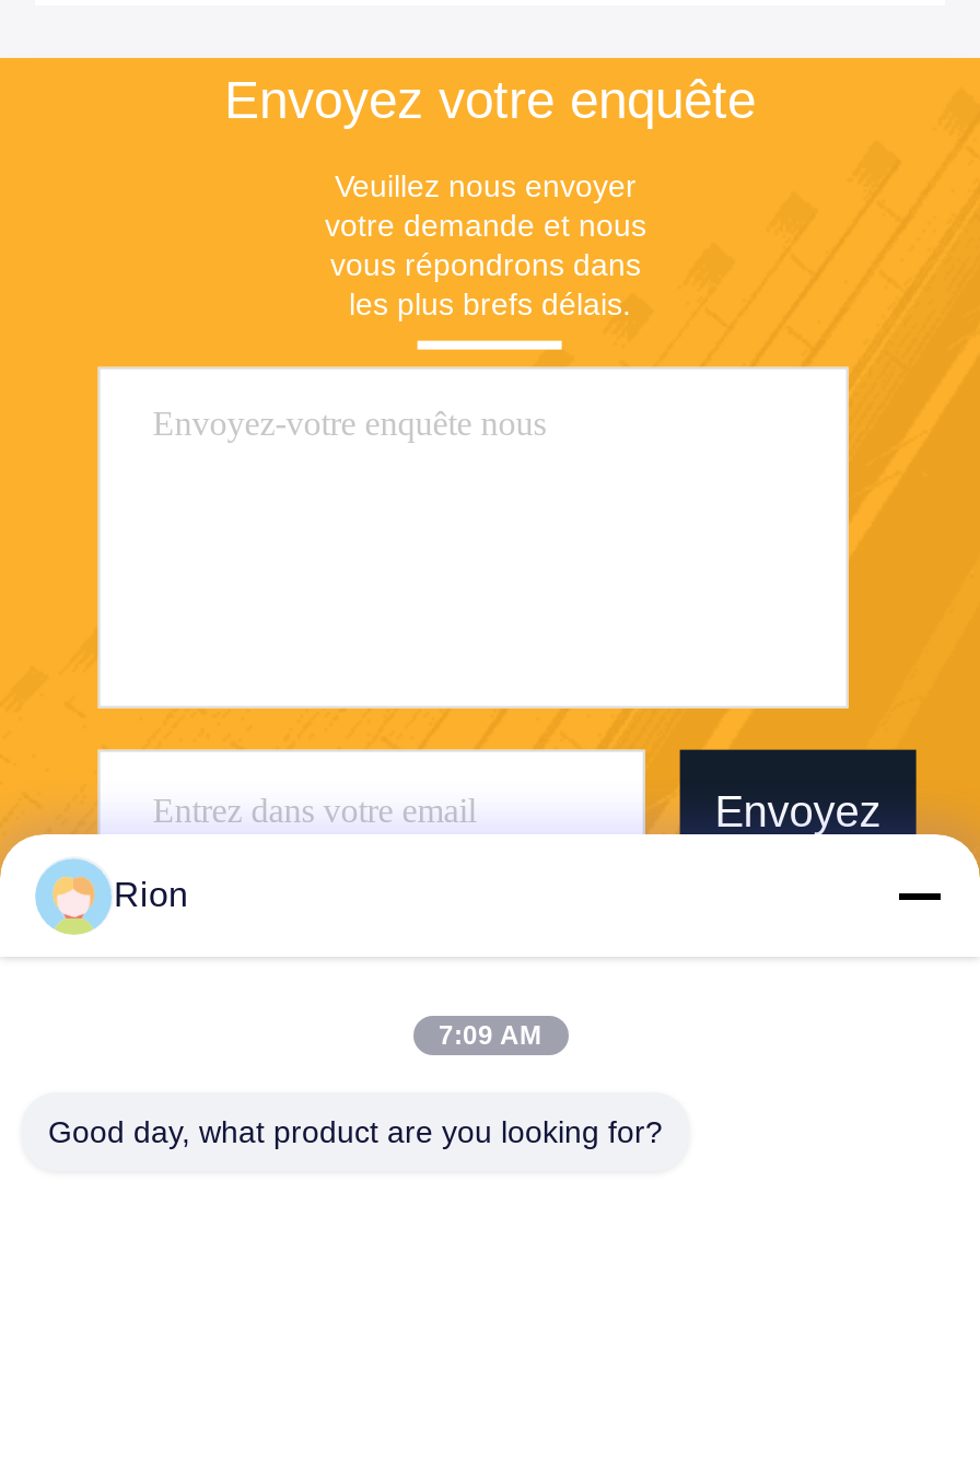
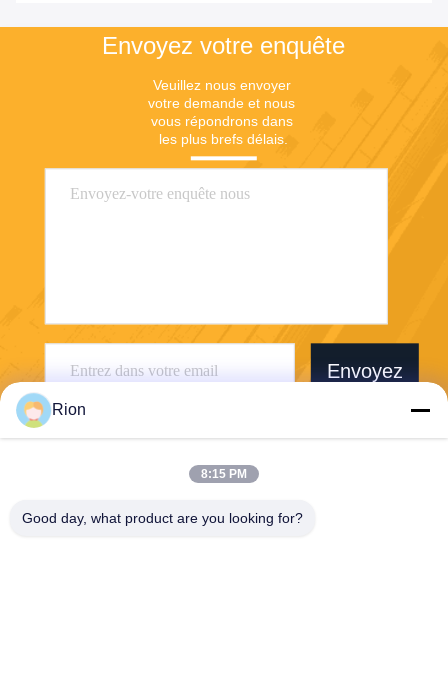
- 7:09 AM
+ 8:15 PM
